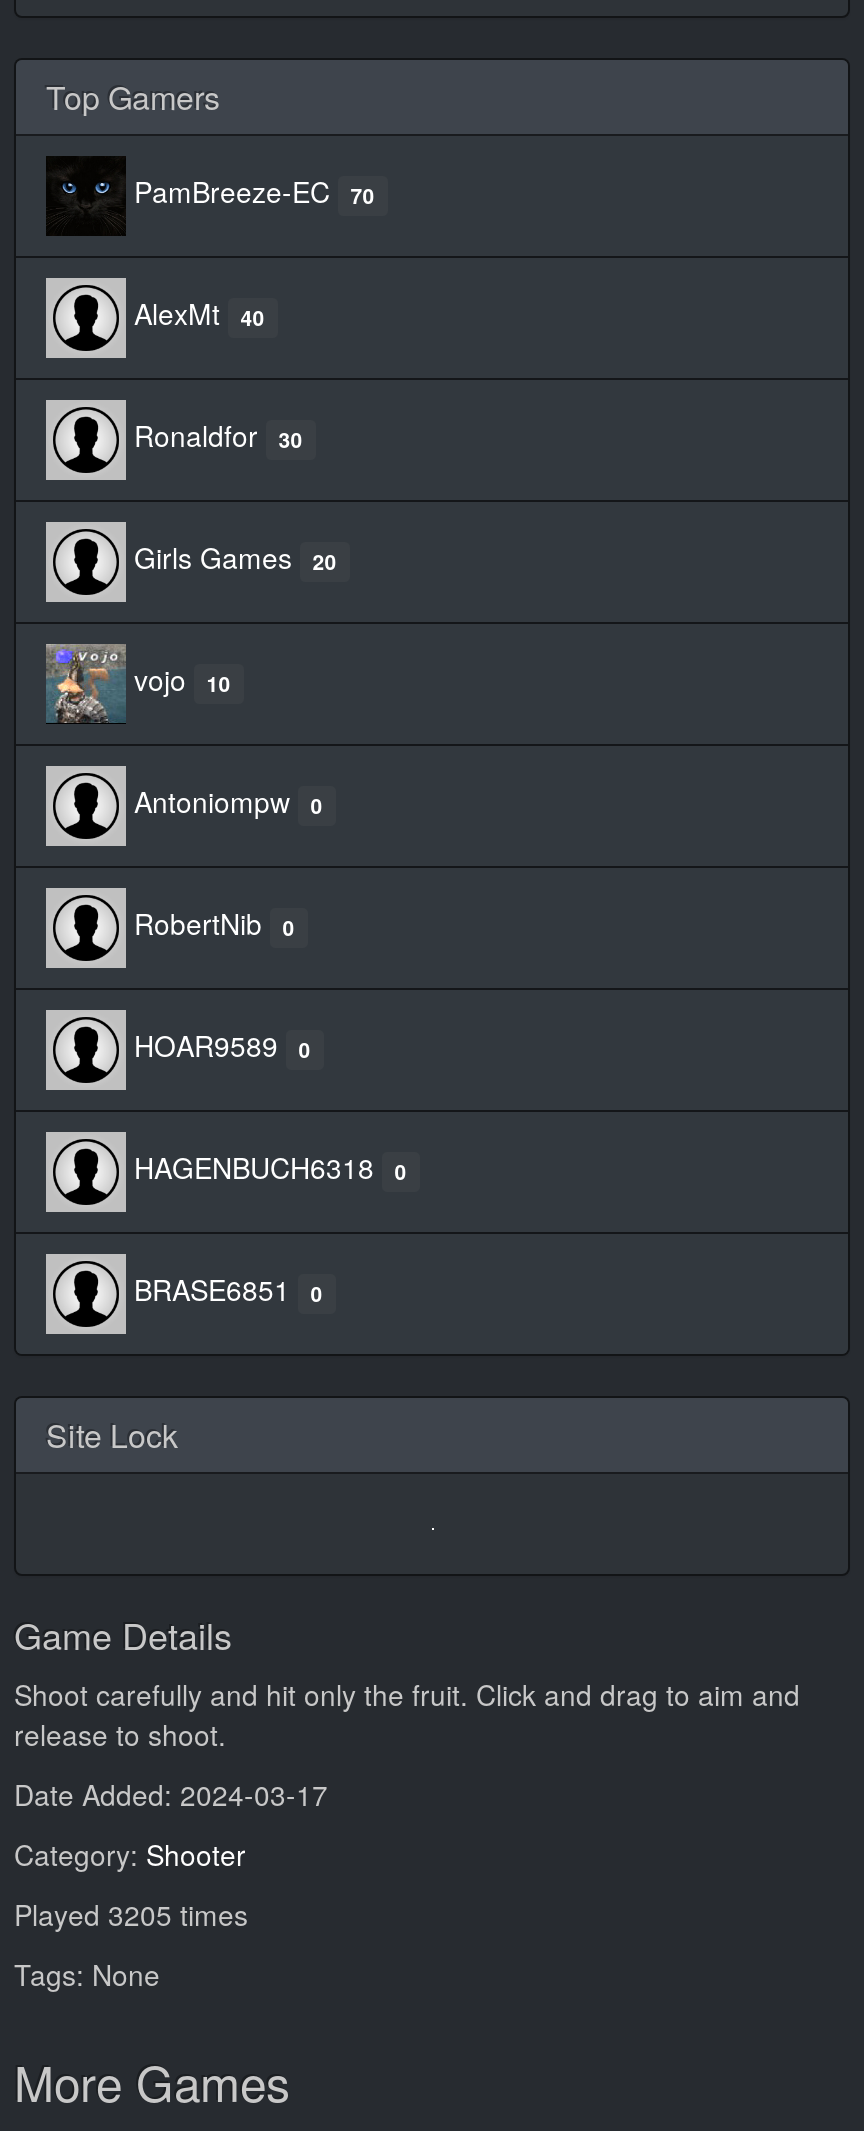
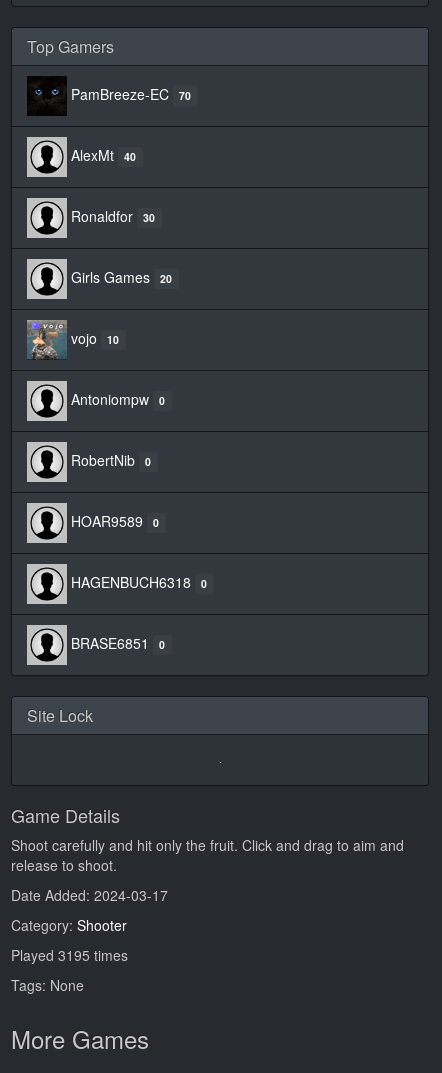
- Played 3205 times
+ Played 3195 times
